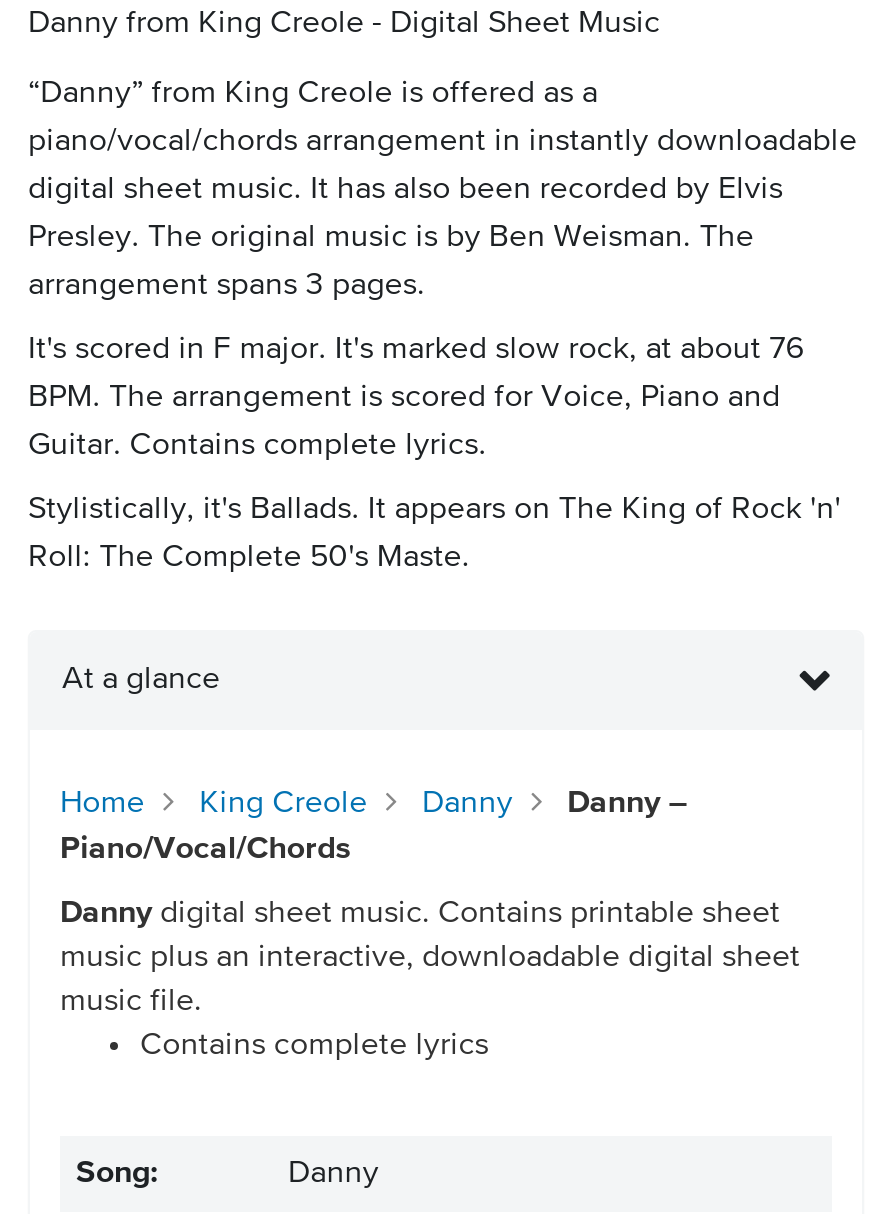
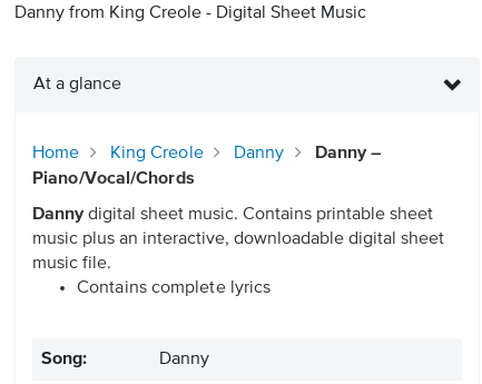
- “Danny” from King Creole is offered as a
- piano/vocal/chords arrangement in instantly downloadable
- digital sheet music. It has also been recorded by Elvis
- Presley. The original music is by Ben Weisman. The
- arrangement spans 3 pages.
- It's scored in F major. It's marked slow rock, at about 76
- BPM. The arrangement is scored for Voice, Piano and
- Guitar. Contains complete lyrics.
- Stylistically, it's Ballads. It appears on The King of Rock 'n'
- Roll: The Complete 50's Maste.
